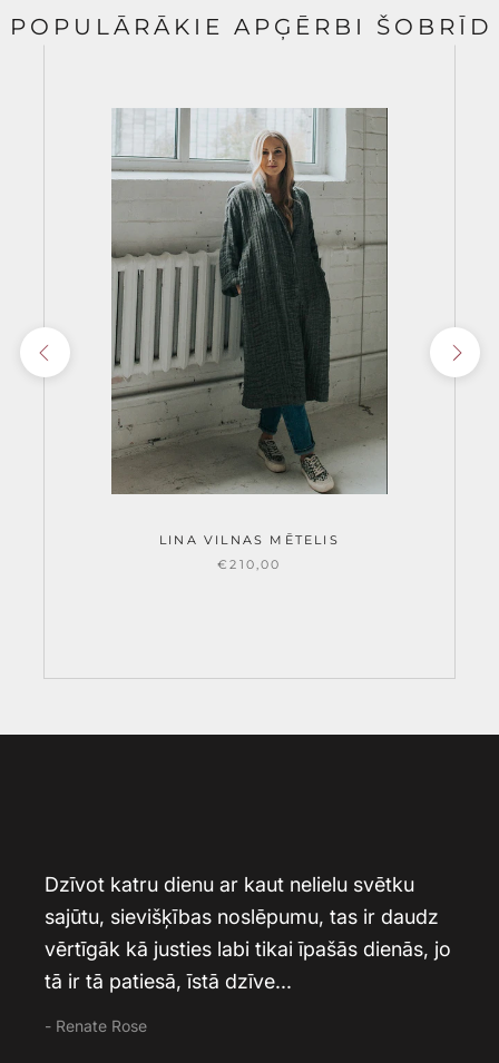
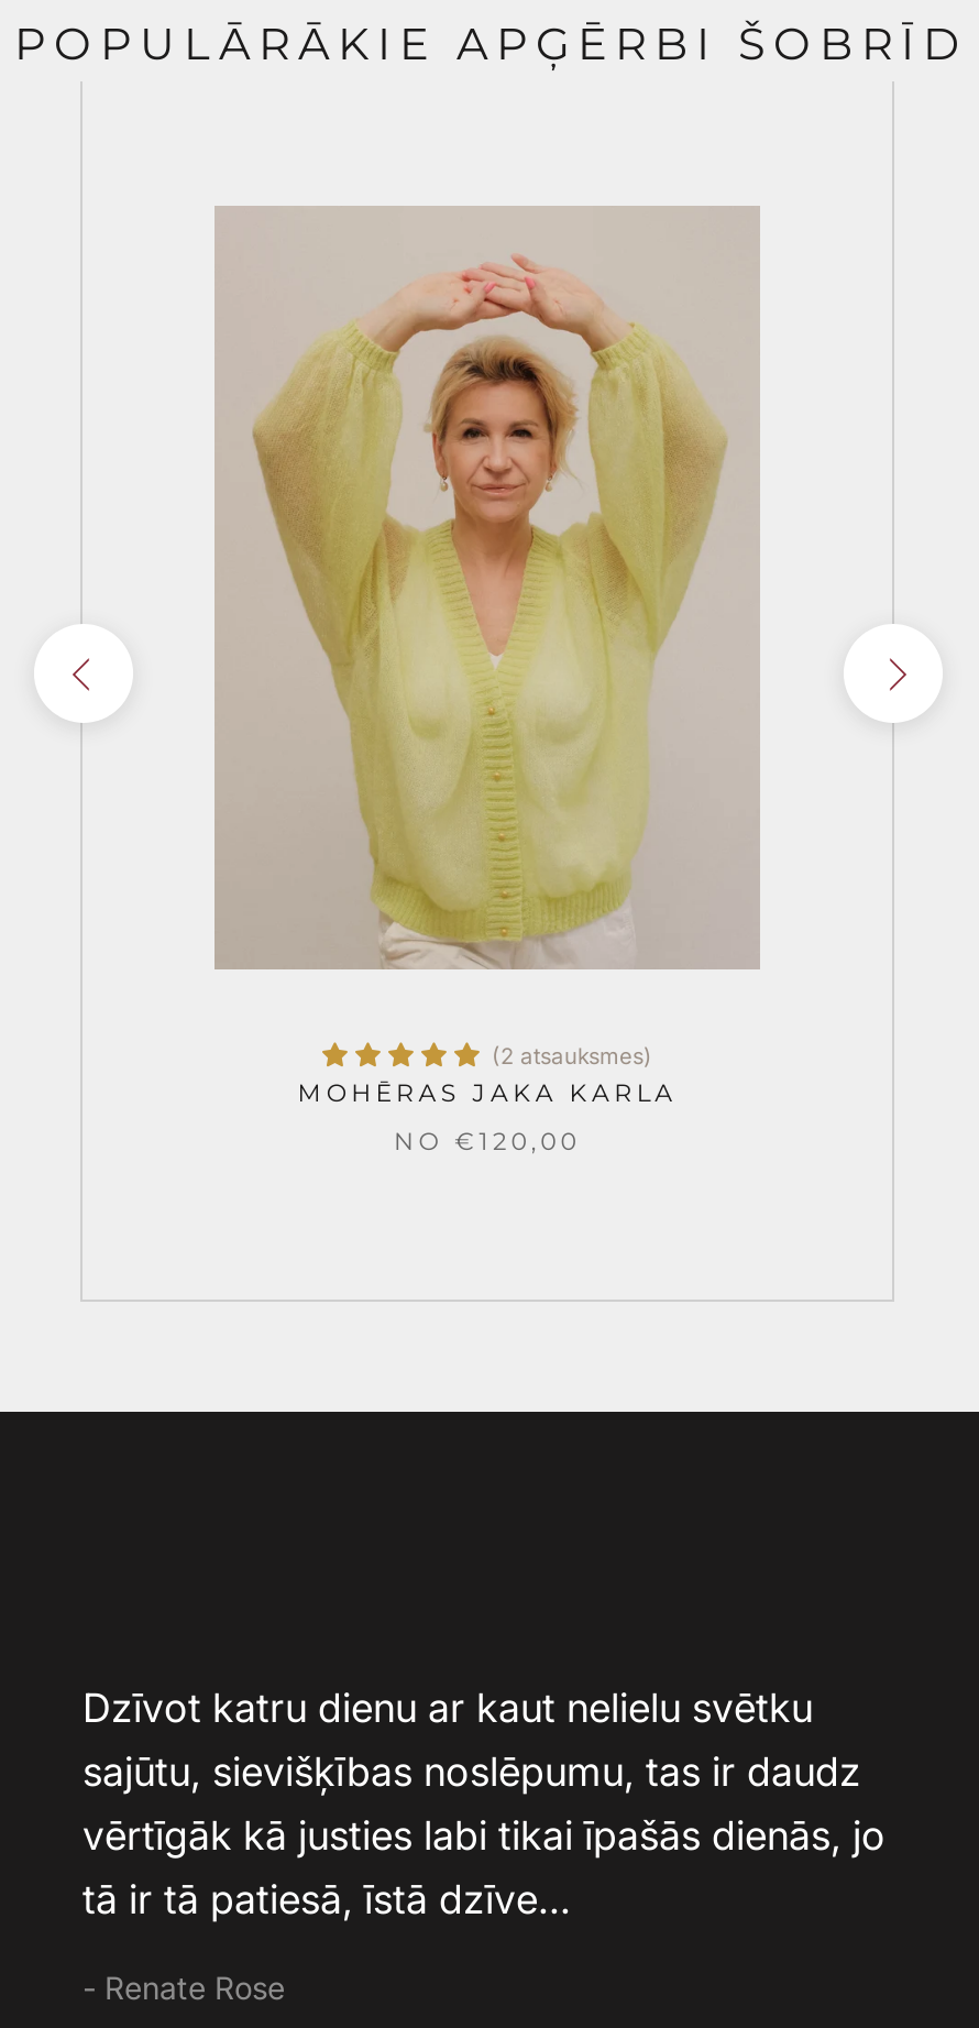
- [image]
- LINA VILNAS MĒTELIS
+ [image]
+ (2 atsauksmes)
+ MOHĒRAS JAKA KARLA

- €210,00
+ NO €120,00
